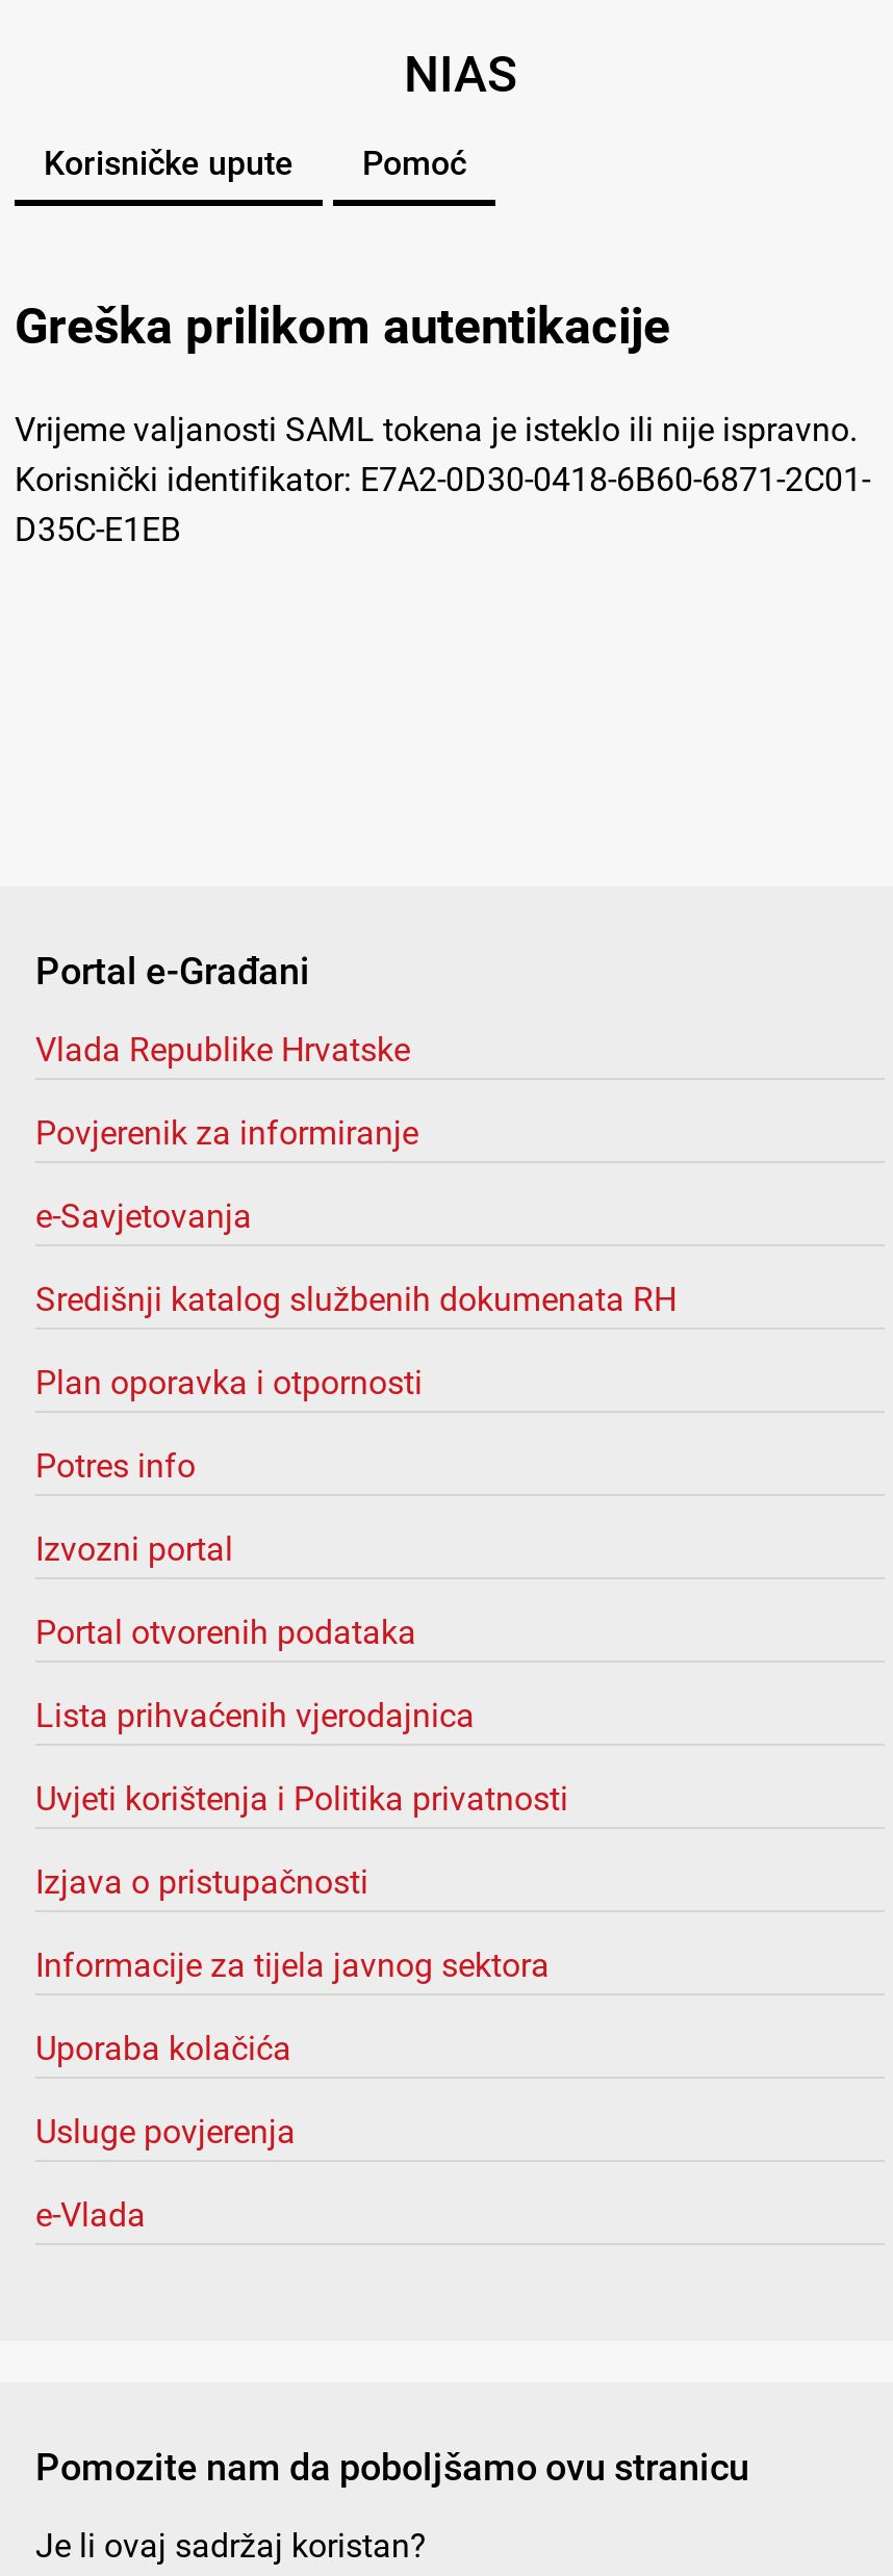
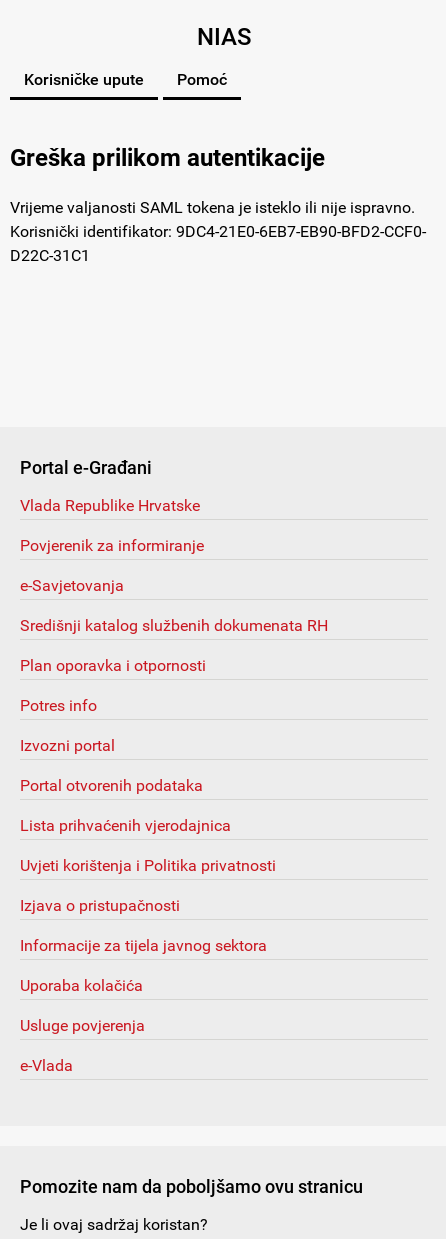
- Korisnički identifikator: E7A2-0D30-0418-6B60-6871-2C01-
- D35C-E1EB
+ Korisnički identifikator: 9DC4-21E0-6EB7-EB90-BFD2-CCF0-
+ D22C-31C1
